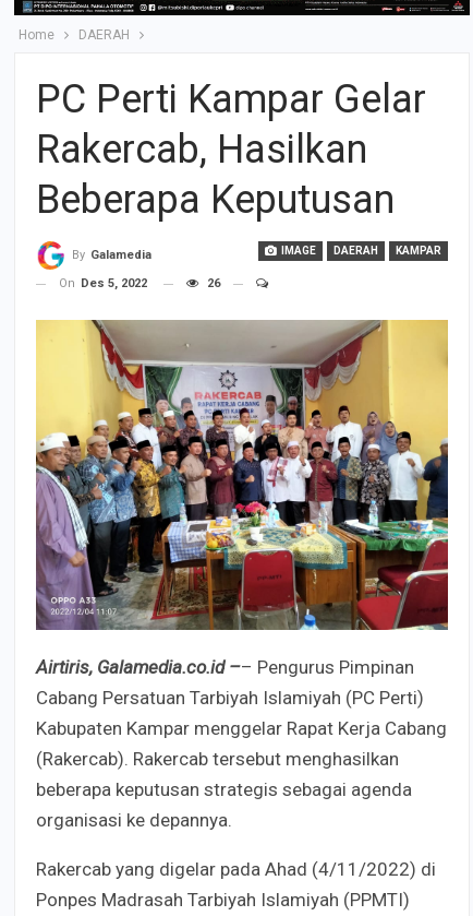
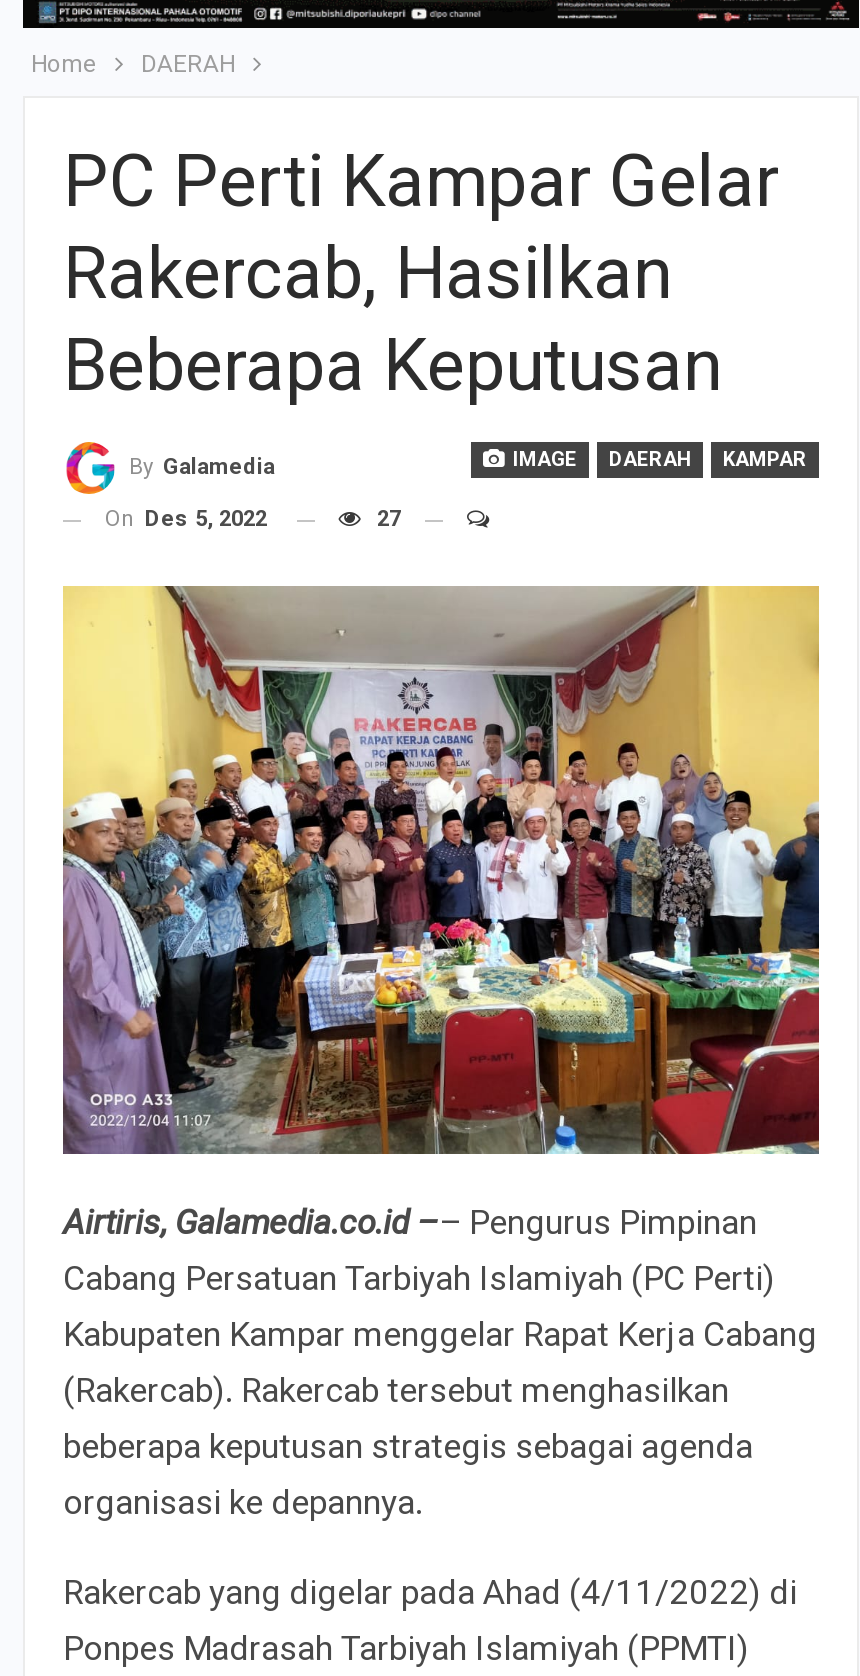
- 26
+ 27
